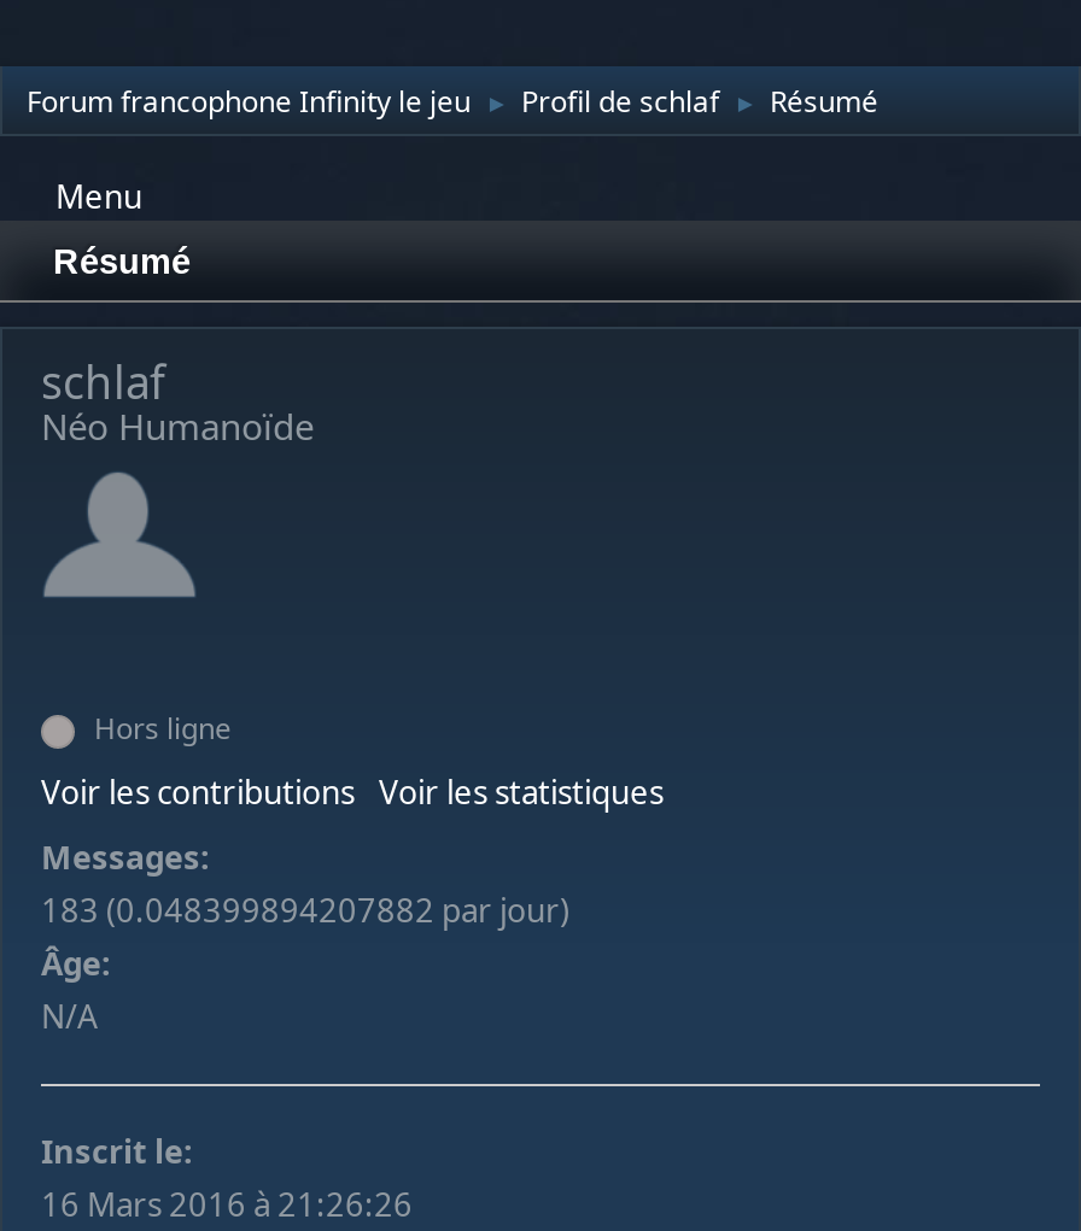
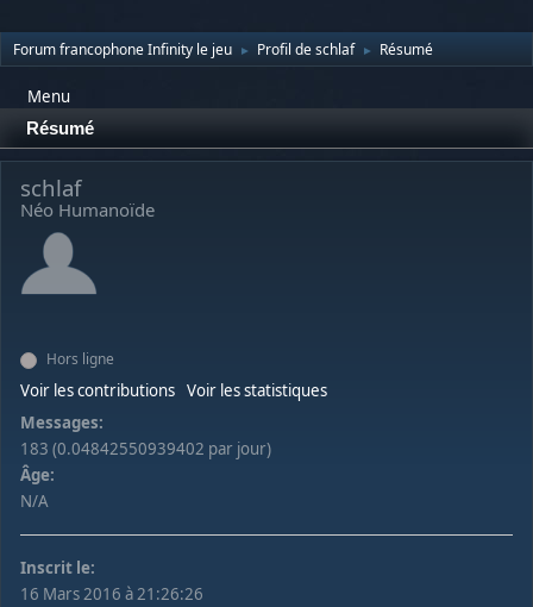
- 183 (0.048399894207882 par jour)
+ 183 (0.04842550939402 par jour)
